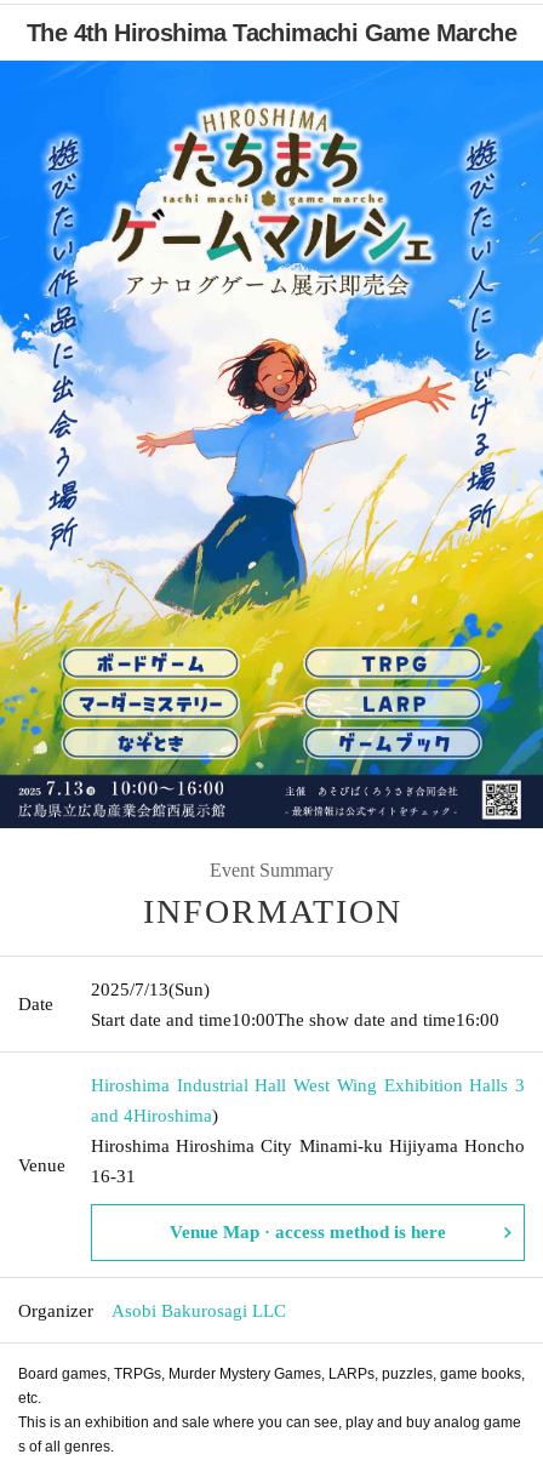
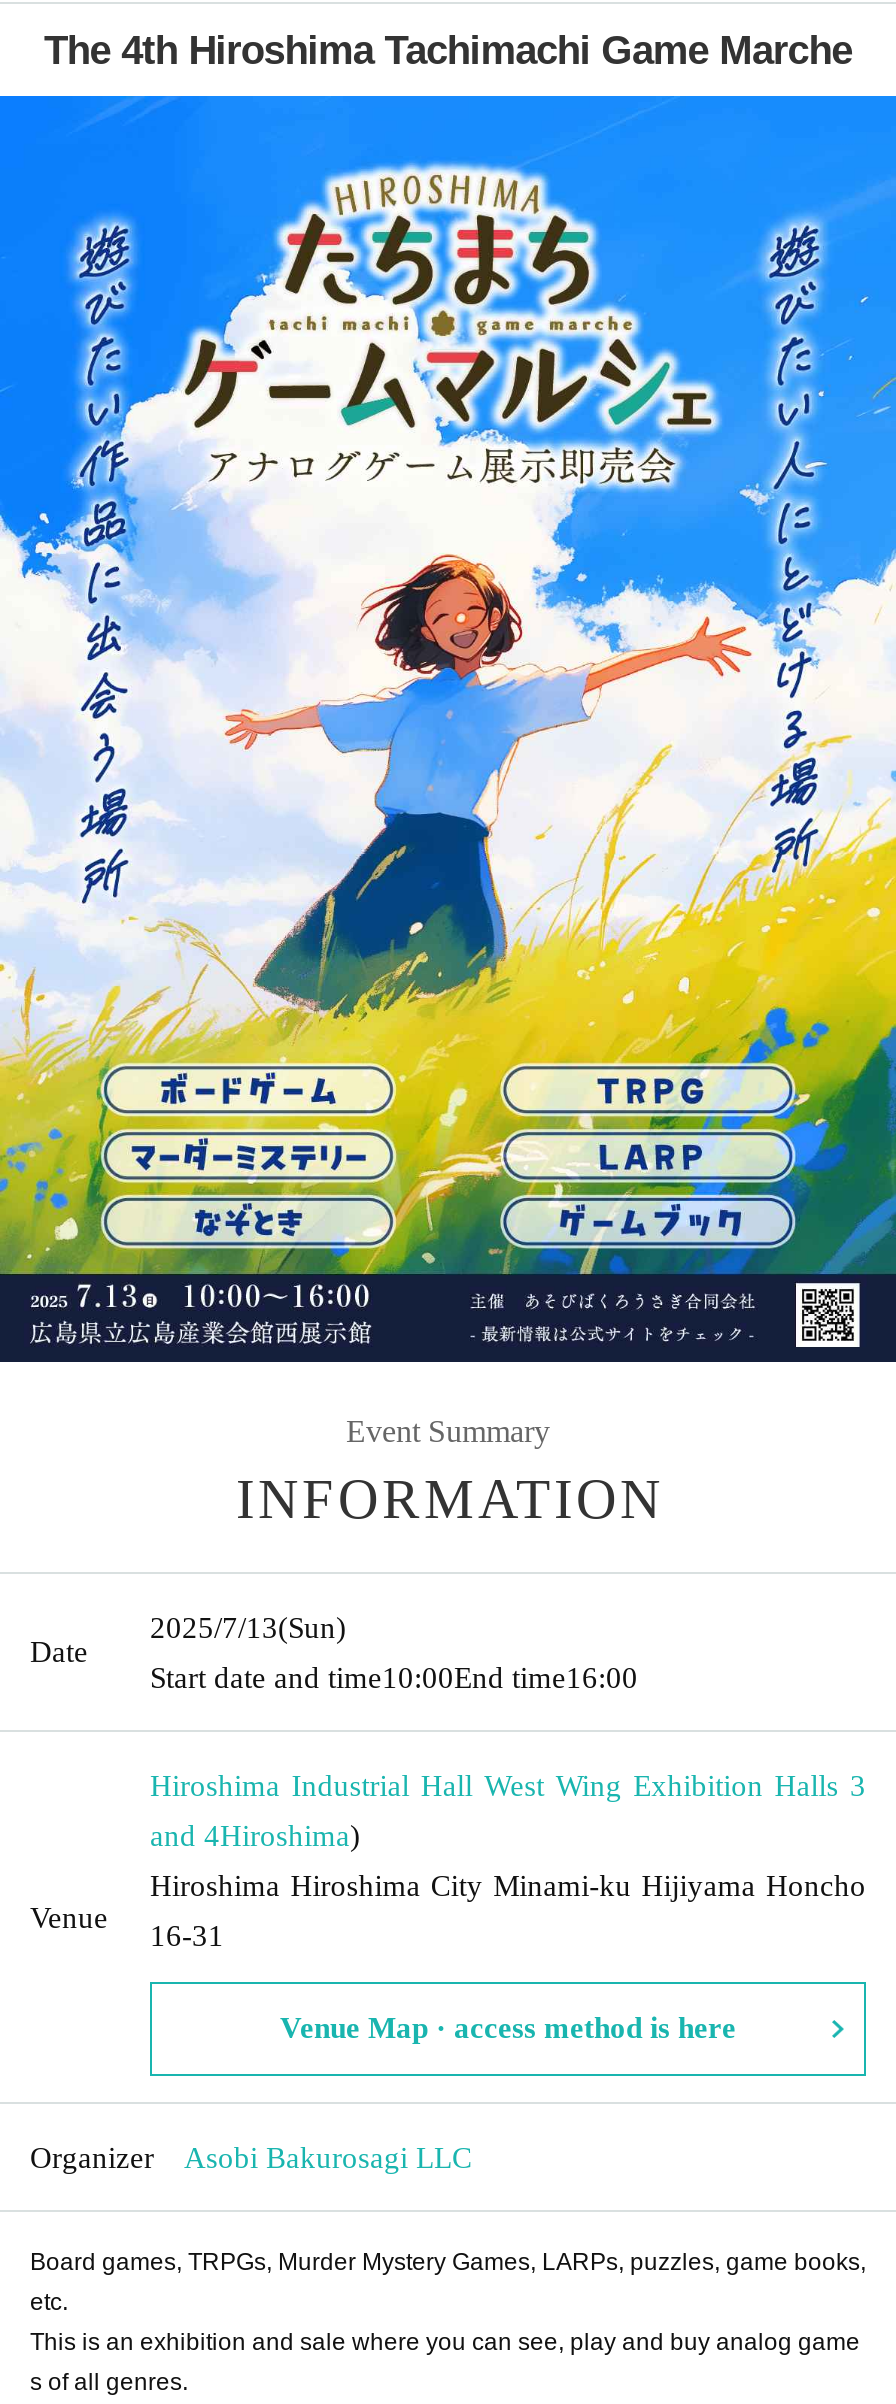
- Start date and time10:00The show date and time16:00
+ Start date and time10:00End time16:00
